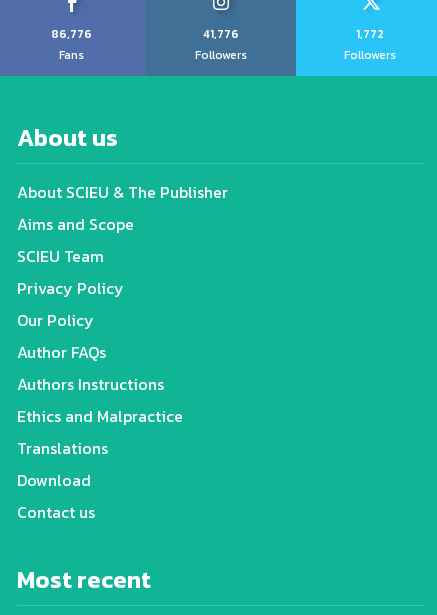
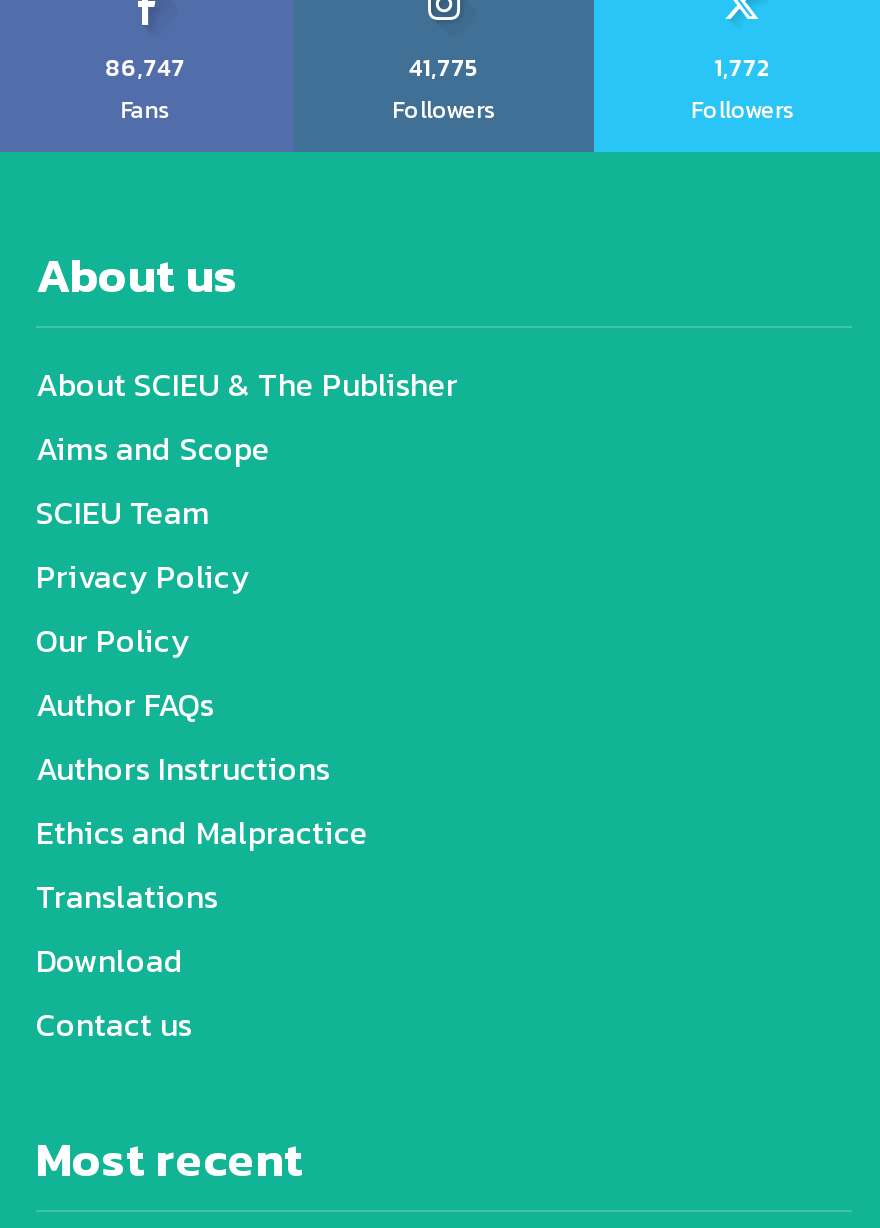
- 86,776
+ 86,747

- 41,776
+ 41,775
